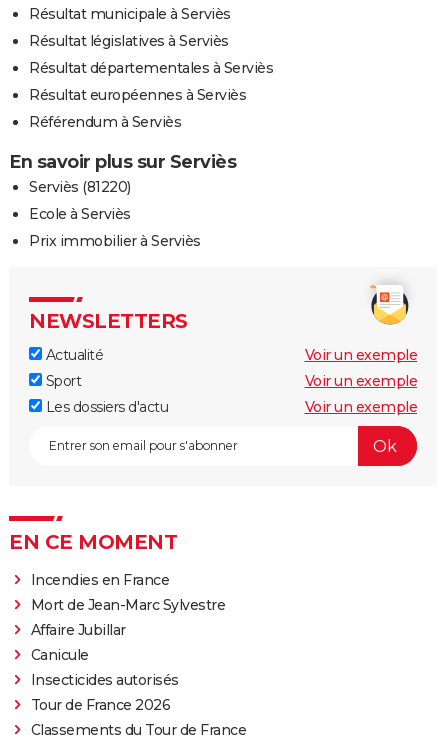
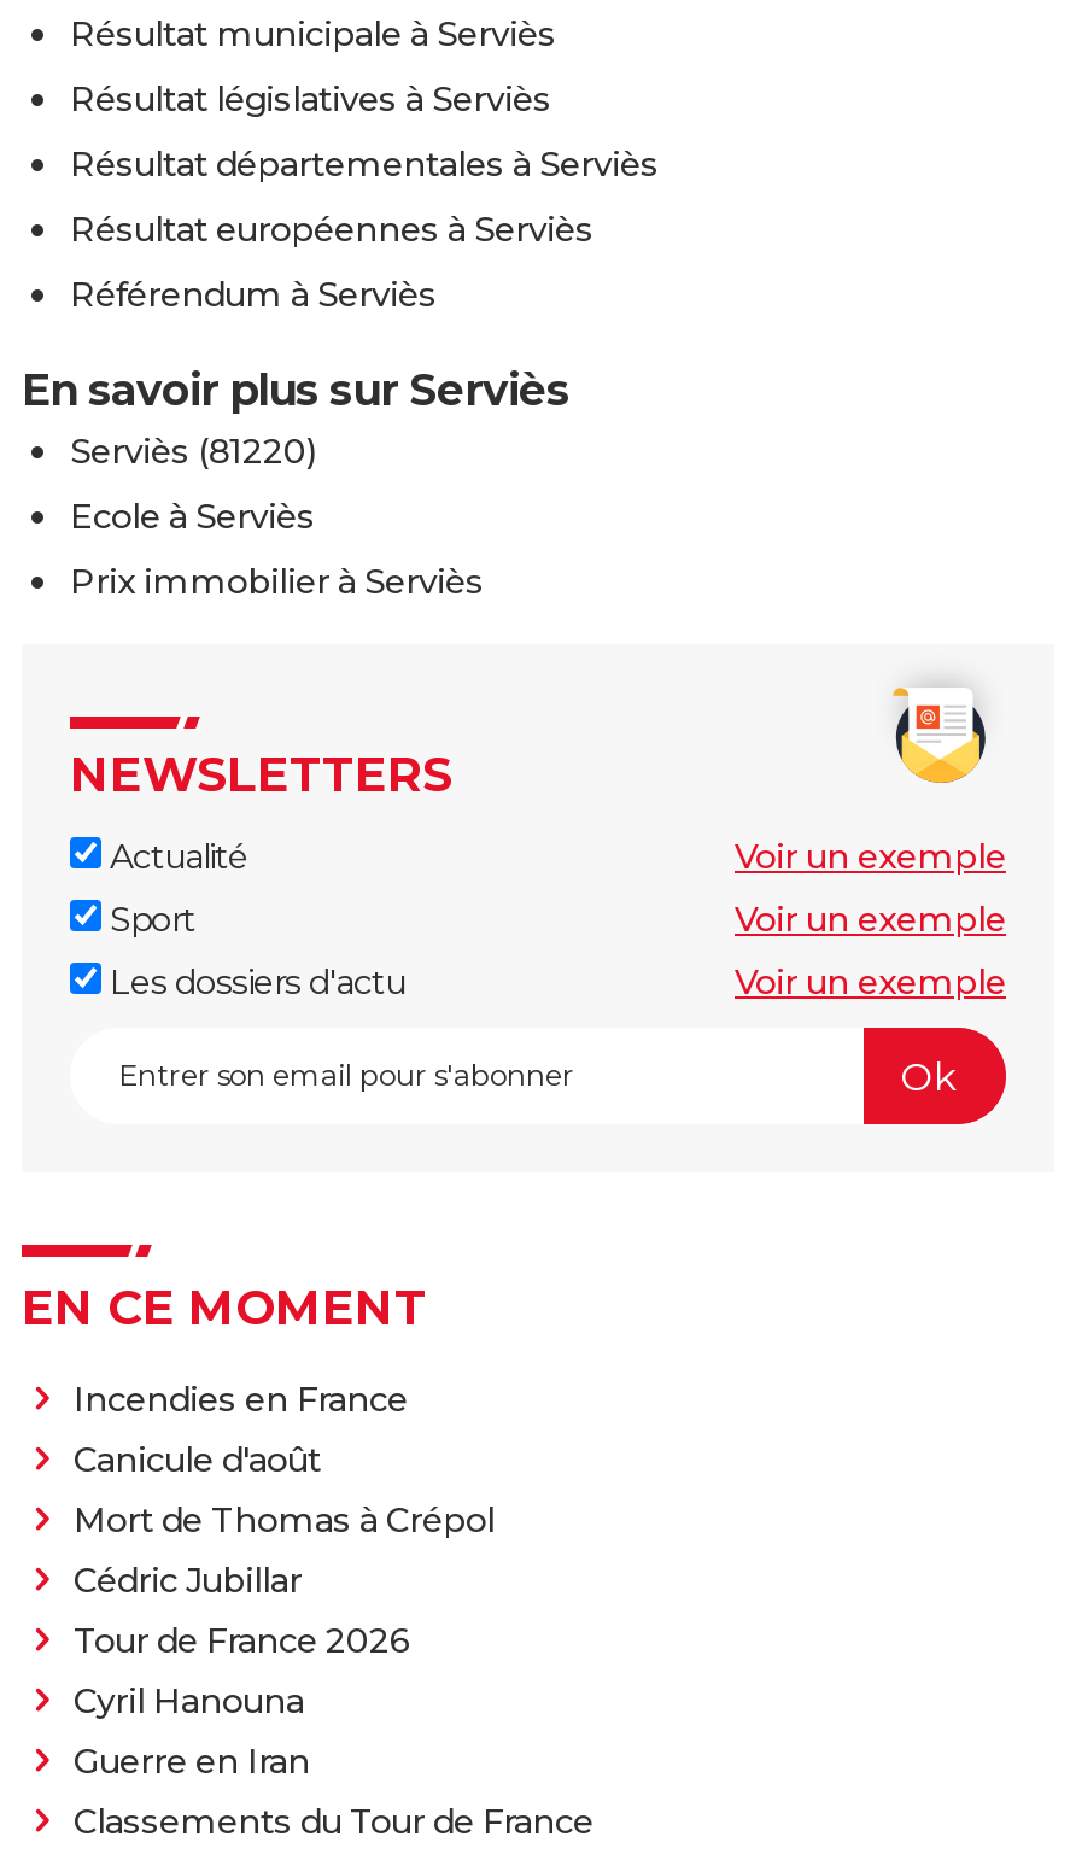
- Mort de Jean-Marc Sylvestre
- Affaire Jubillar
- Canicule
- Insecticides autorisés
+ Canicule d'août
+ Mort de Thomas à Crépol
+ Cédric Jubillar

moved up: Tour de France 2026

+ Cyril Hanouna
+ Guerre en Iran
